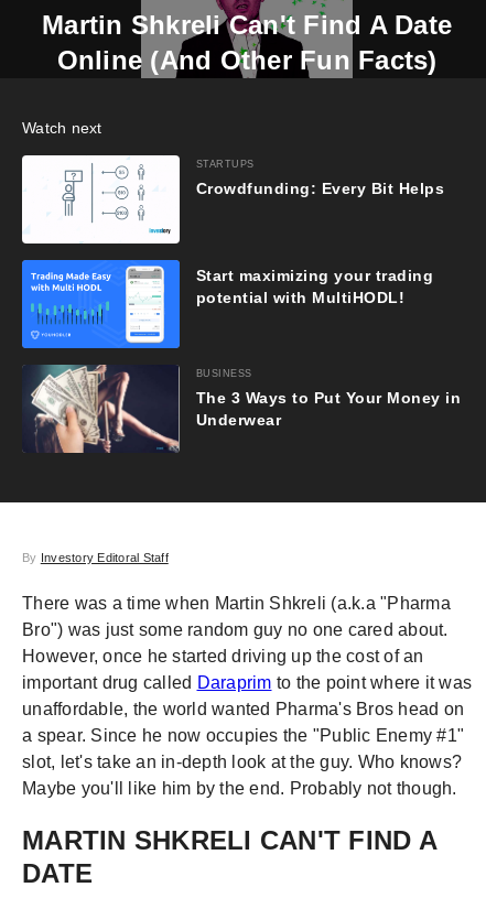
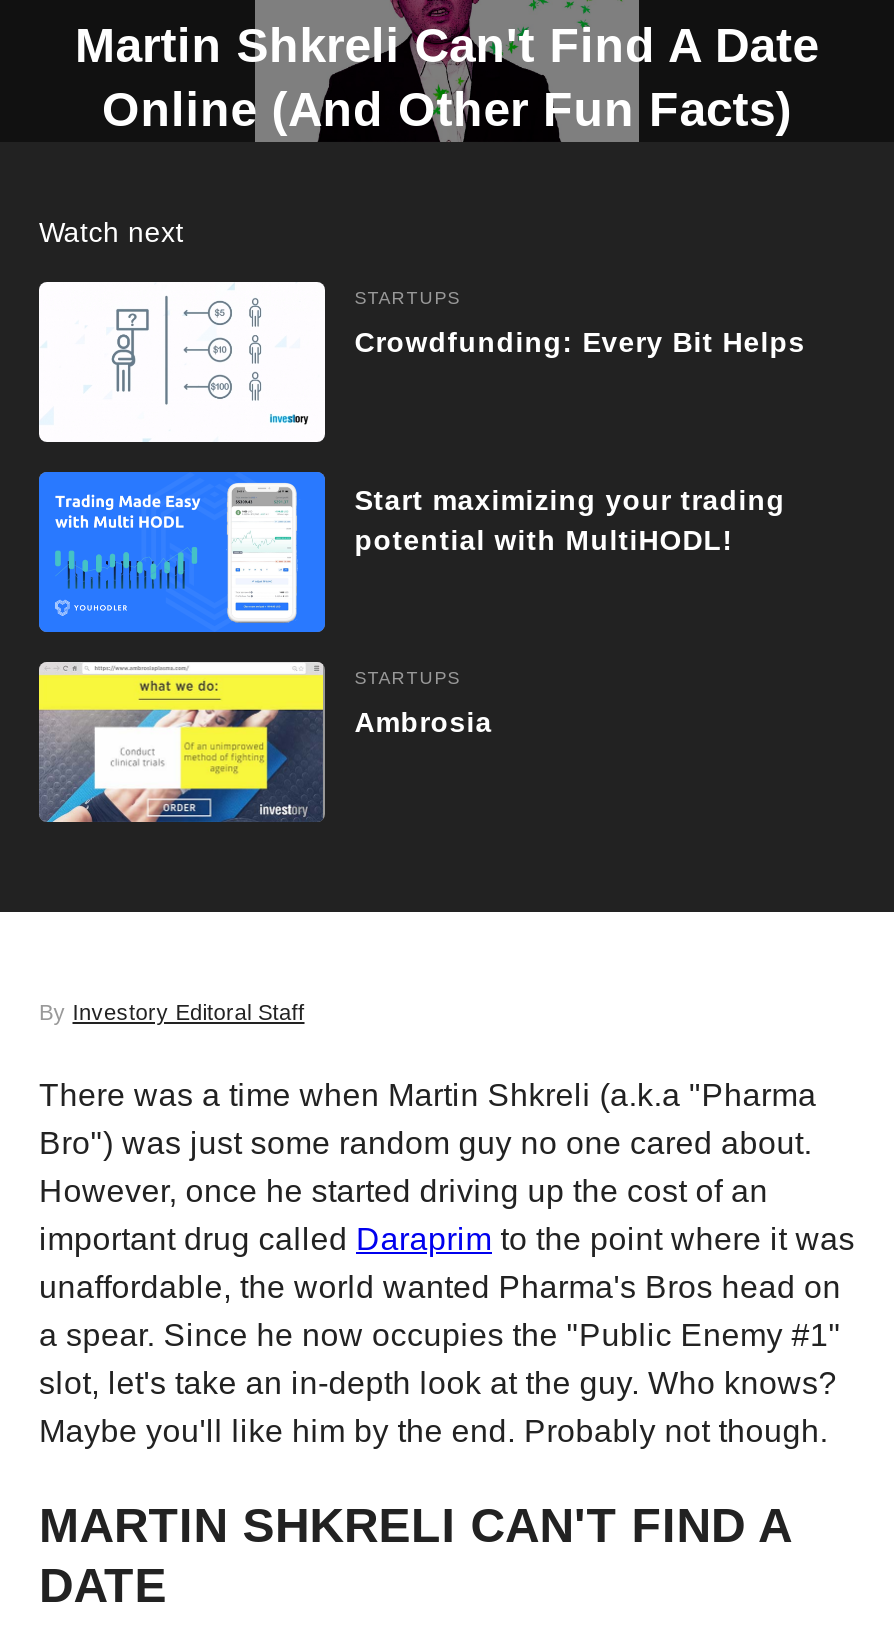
- [image]
- BUSINESS
+ [image]
+ STARTUPS

- The 3 Ways to Put Your Money in
- Underwear
+ Ambrosia
